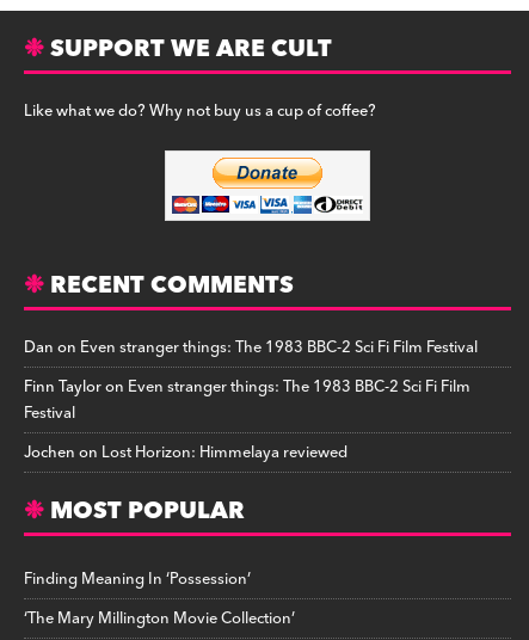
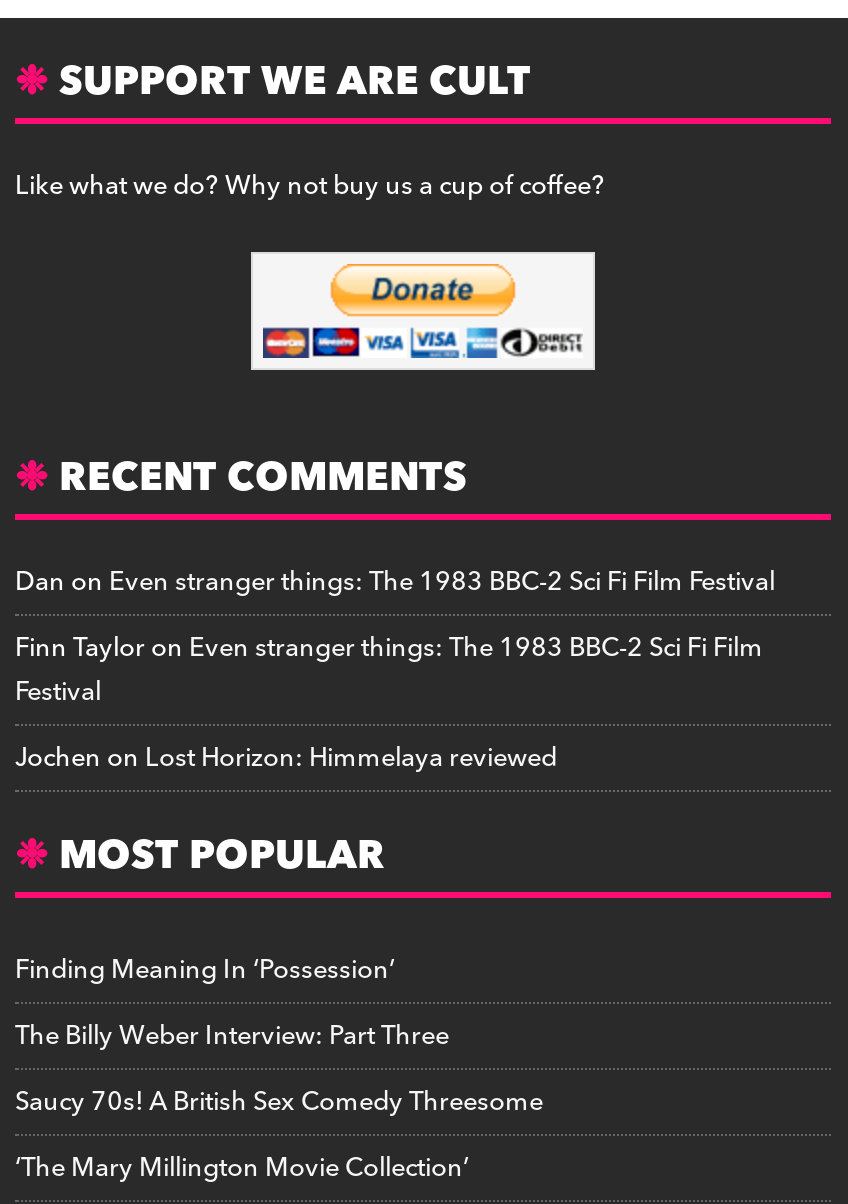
+ The Billy Weber Interview: Part Three
+ Saucy 70s! A British Sex Comedy Threesome
